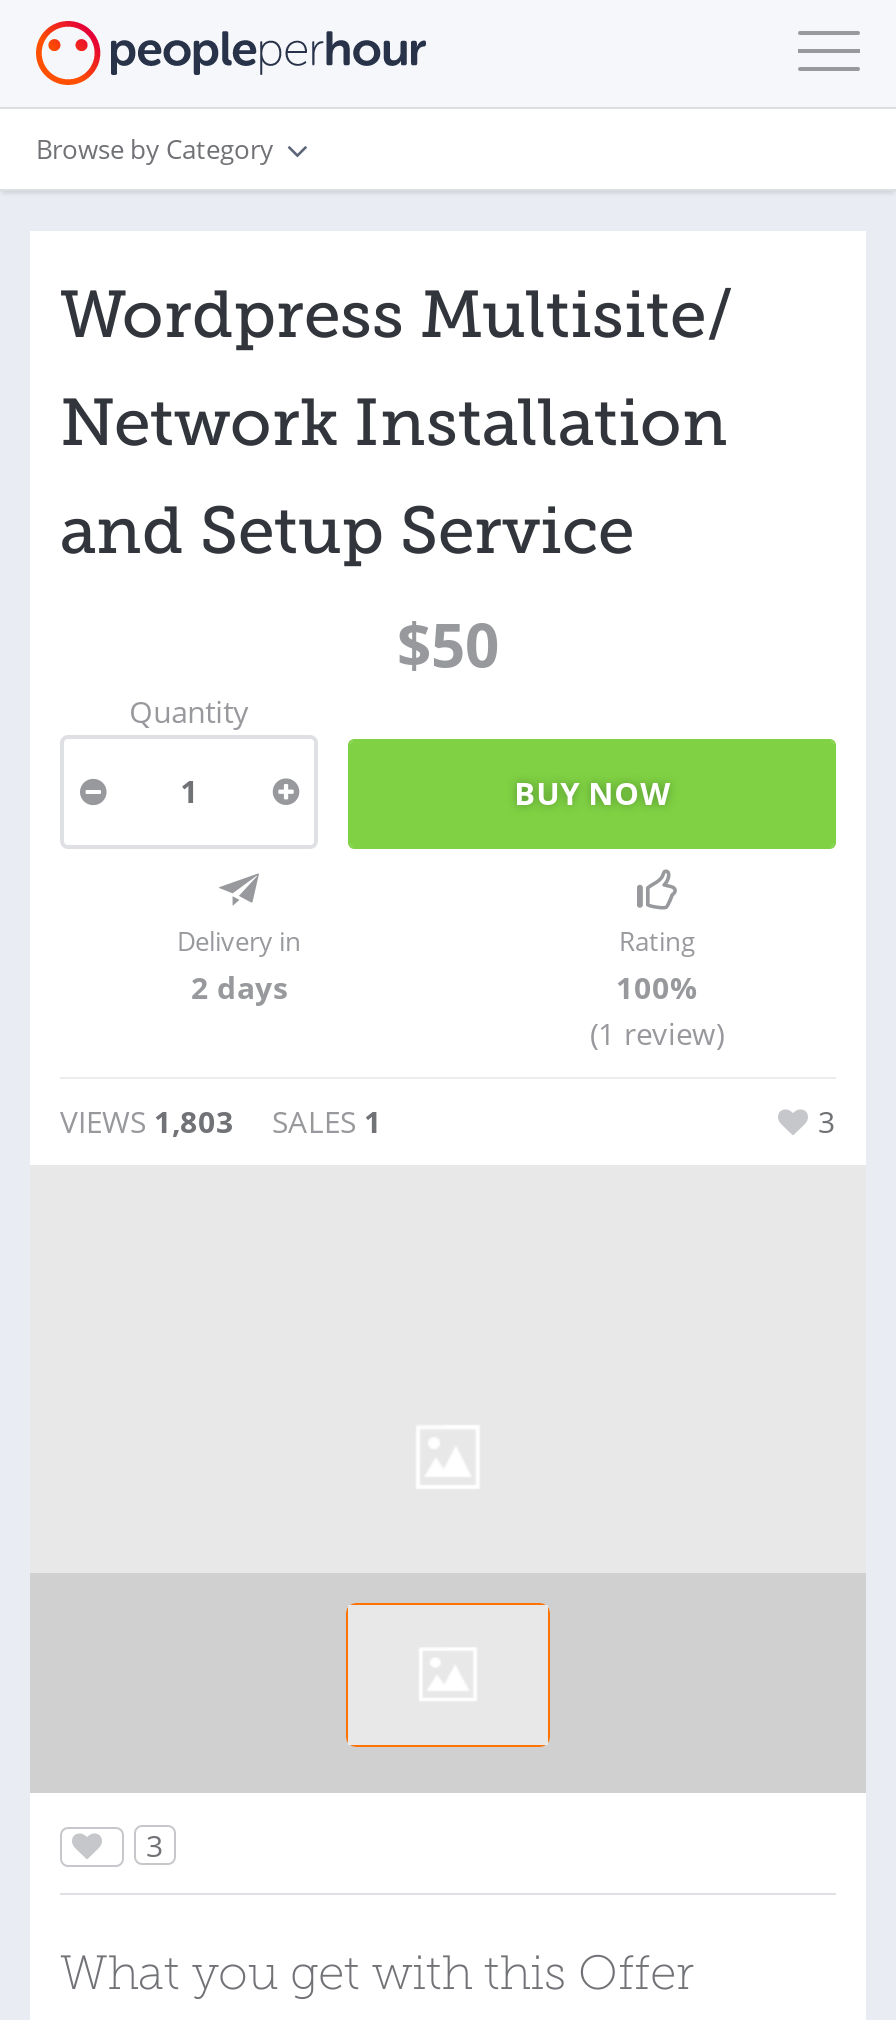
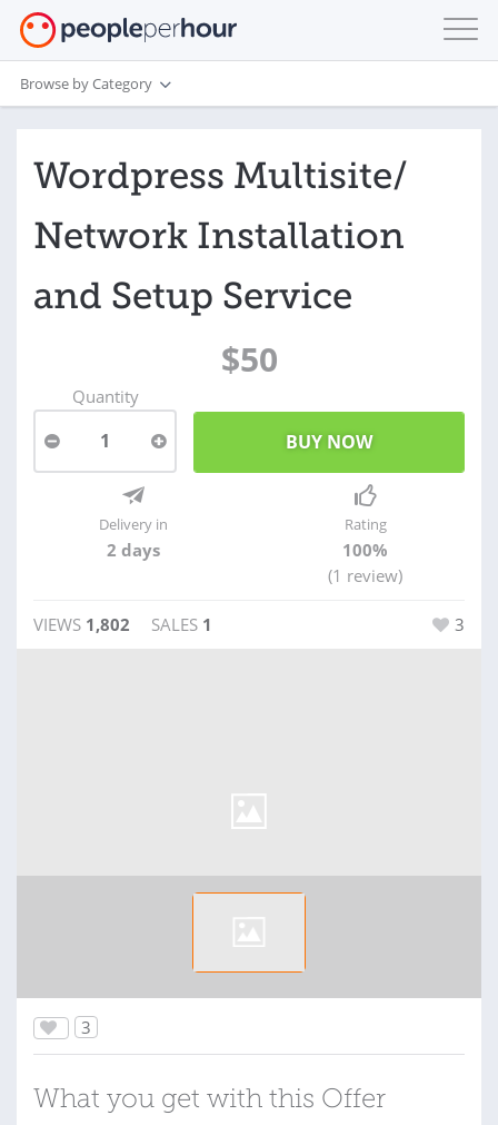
- VIEWS 1,803 SALES 1
+ VIEWS 1,802 SALES 1
